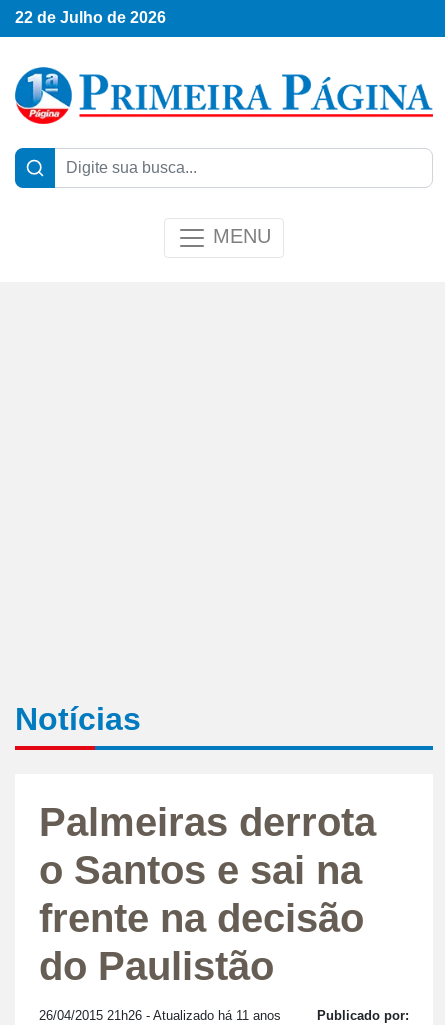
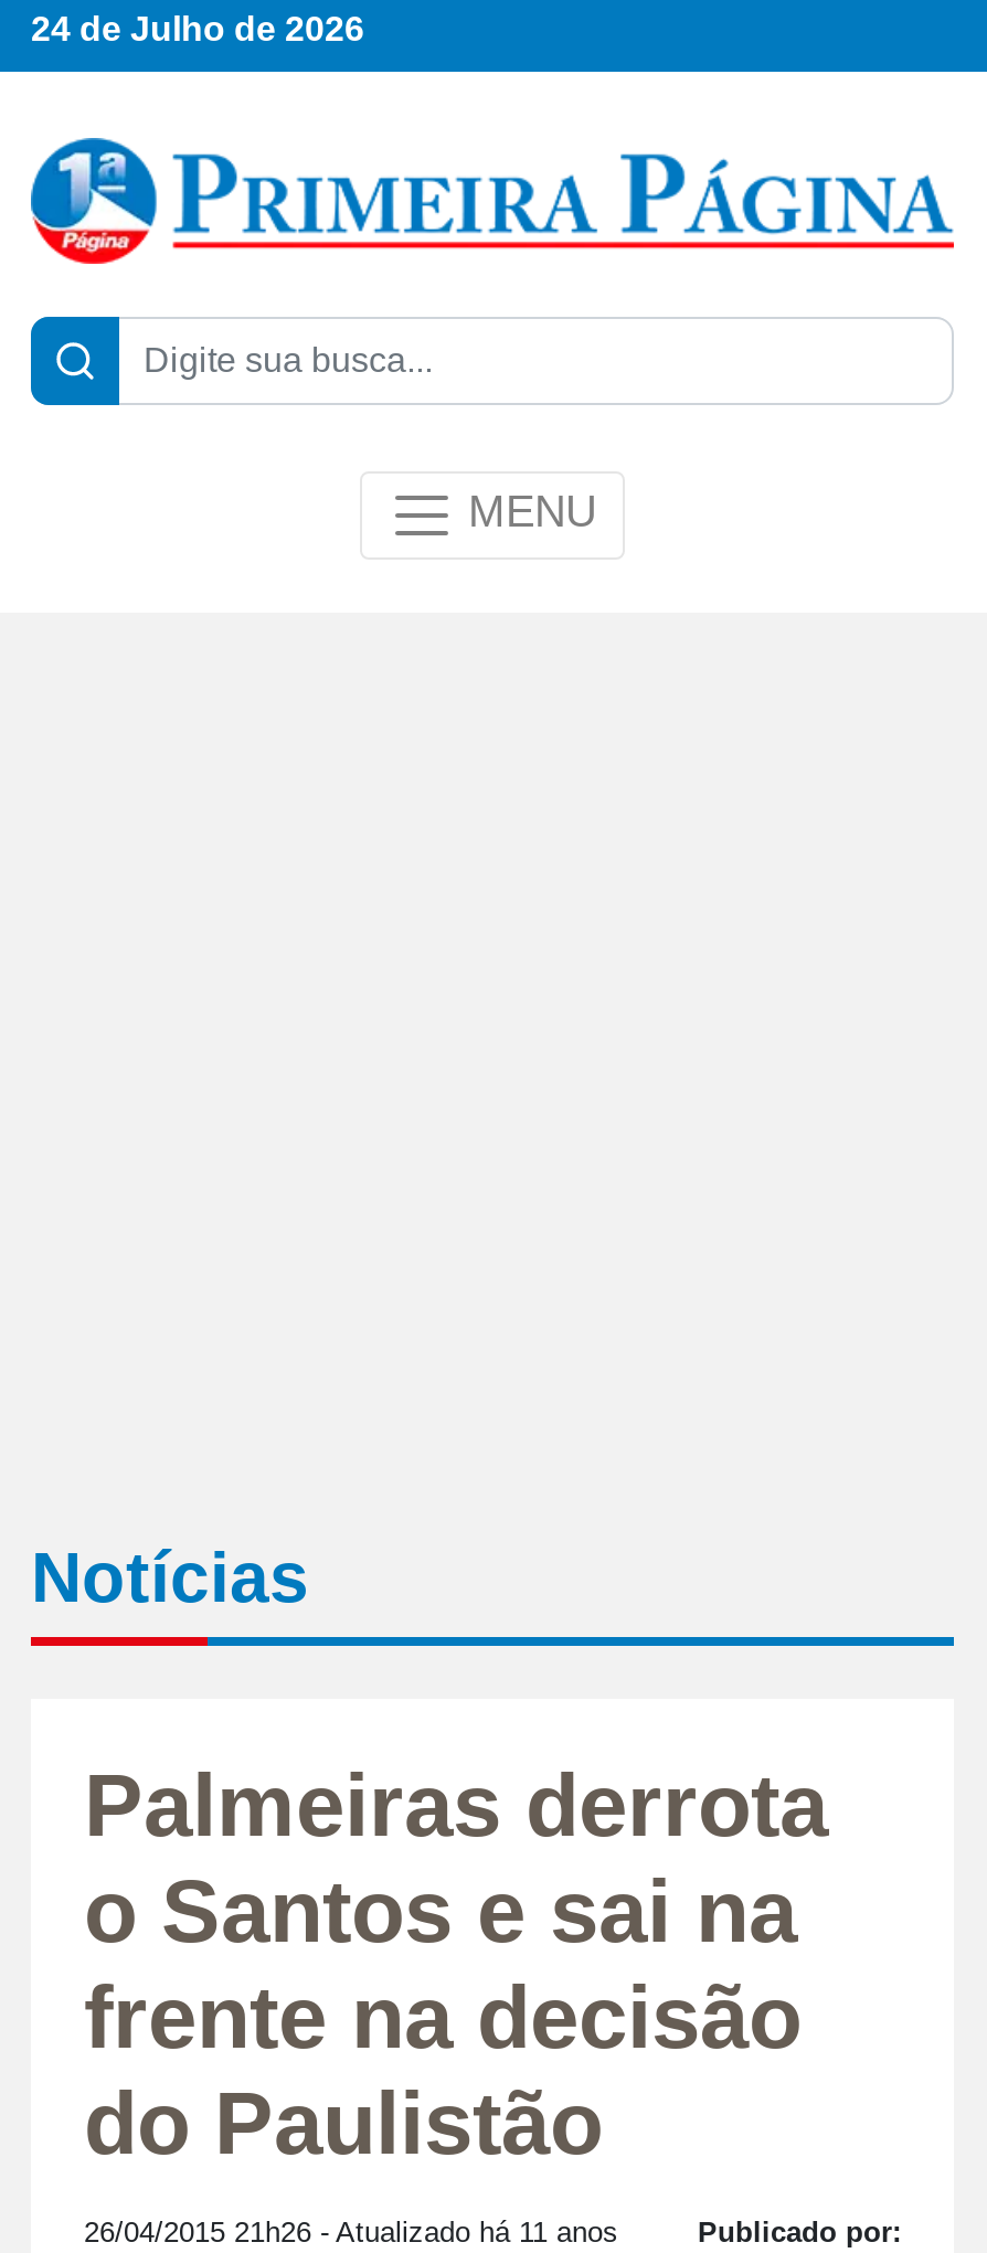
- 22 de Julho de 2026
+ 24 de Julho de 2026
